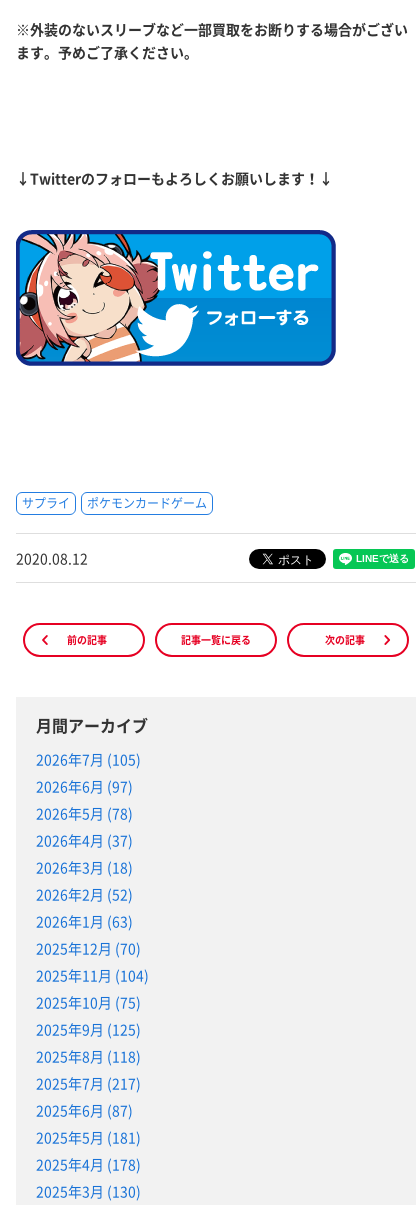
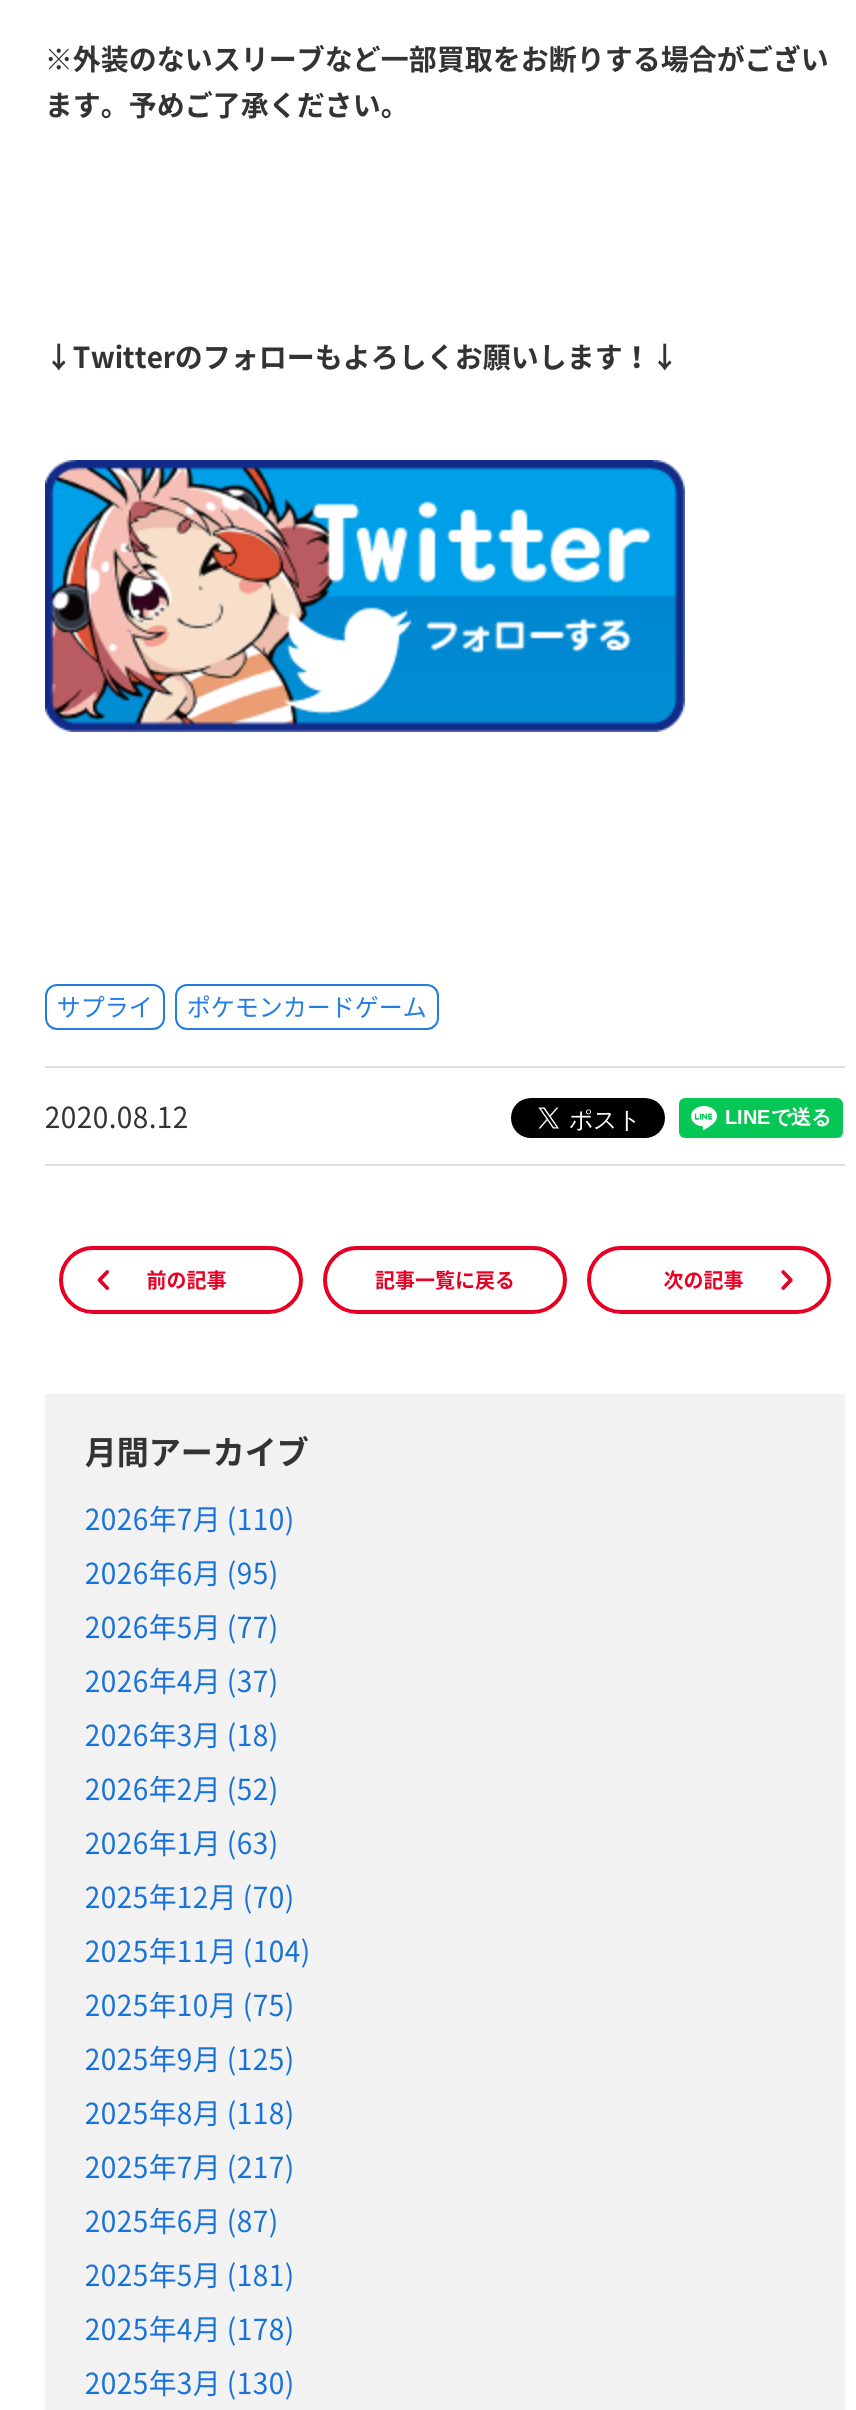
- 2026年7月 (105)
+ 2026年7月 (110)

- 2026年6月 (97)
+ 2026年6月 (95)

- 2026年5月 (78)
+ 2026年5月 (77)
